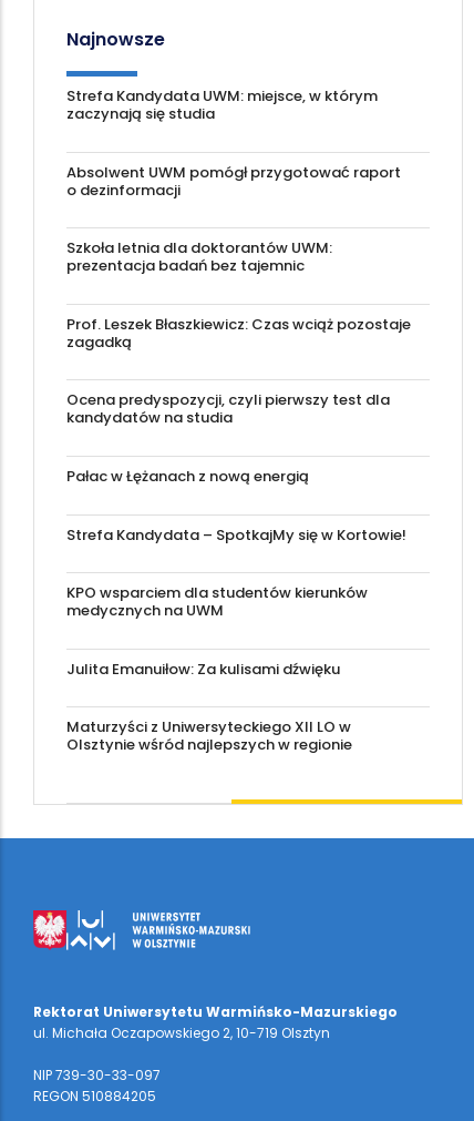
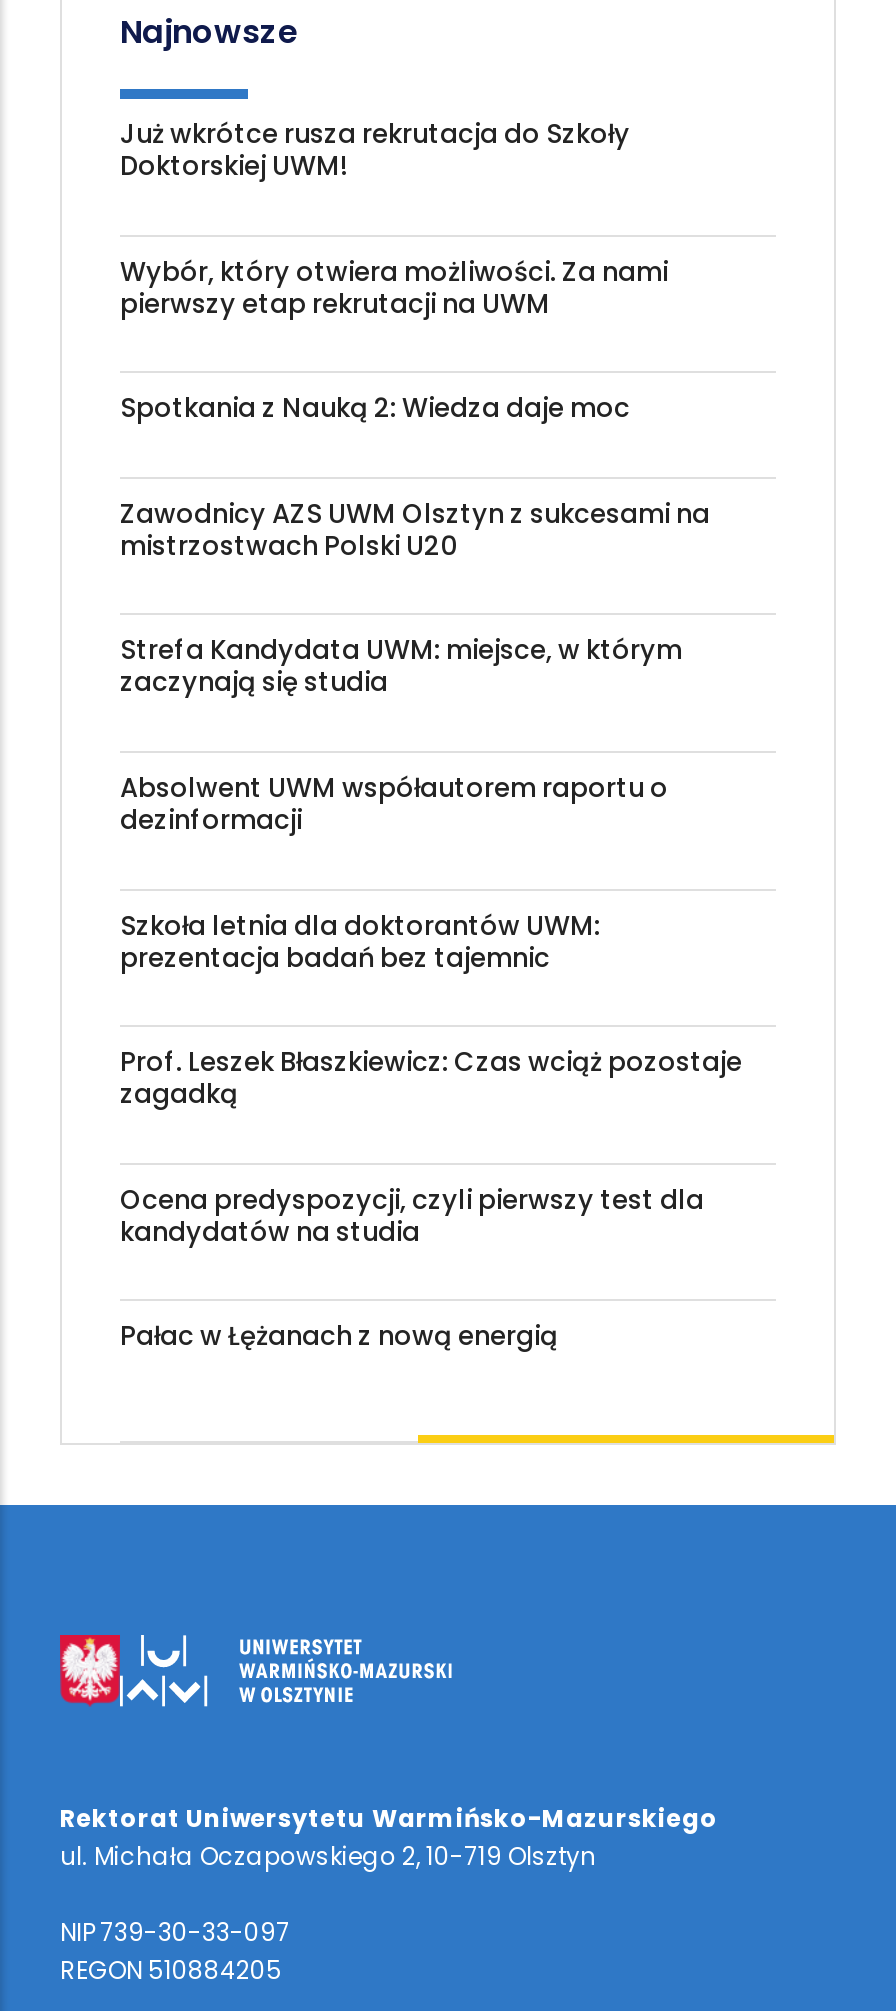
+ Już wkrótce rusza rekrutacja do Szkoły
+ Doktorskiej UWM!
+ Wybór, który otwiera możliwości. Za nami
+ pierwszy etap rekrutacji na UWM
+ Spotkania z Nauką 2: Wiedza daje moc
+ Zawodnicy AZS UWM Olsztyn z sukcesami na
+ mistrzostwach Polski U20

moved down: Strefa Kandydata UWM: miejsce, w którym | zaczynają się studia

- Absolwent UWM pomógł przygotować raport
- o dezinformacji
+ Absolwent UWM współautorem raportu o
+ dezinformacji

moved down: Szkoła letnia dla doktorantów UWM: | prezentacja badań bez tajemnic | Prof. Leszek Błaszkiewicz: Czas wciąż pozostaje | zagadką | Ocena predyspozycji, czyli pierwszy test dla | kandydatów na studia | Pałac w Łężanach z nową energią

- Strefa Kandydata – SpotkajMy się w Kortowie!
- KPO wsparciem dla studentów kierunków
- medycznych na UWM
- Julita Emanuiłow: Za kulisami dźwięku
- Maturzyści z Uniwersyteckiego XII LO w
- Olsztynie wśród najlepszych w regionie
